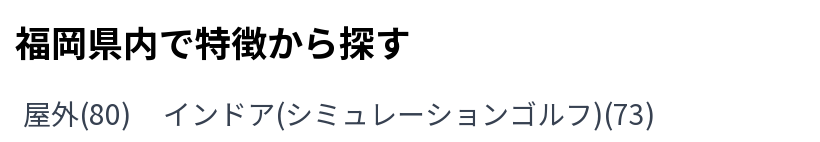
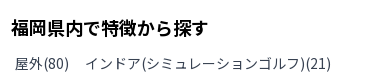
- インドア(シミュレーションゴルフ)(73)
+ インドア(シミュレーションゴルフ)(21)
